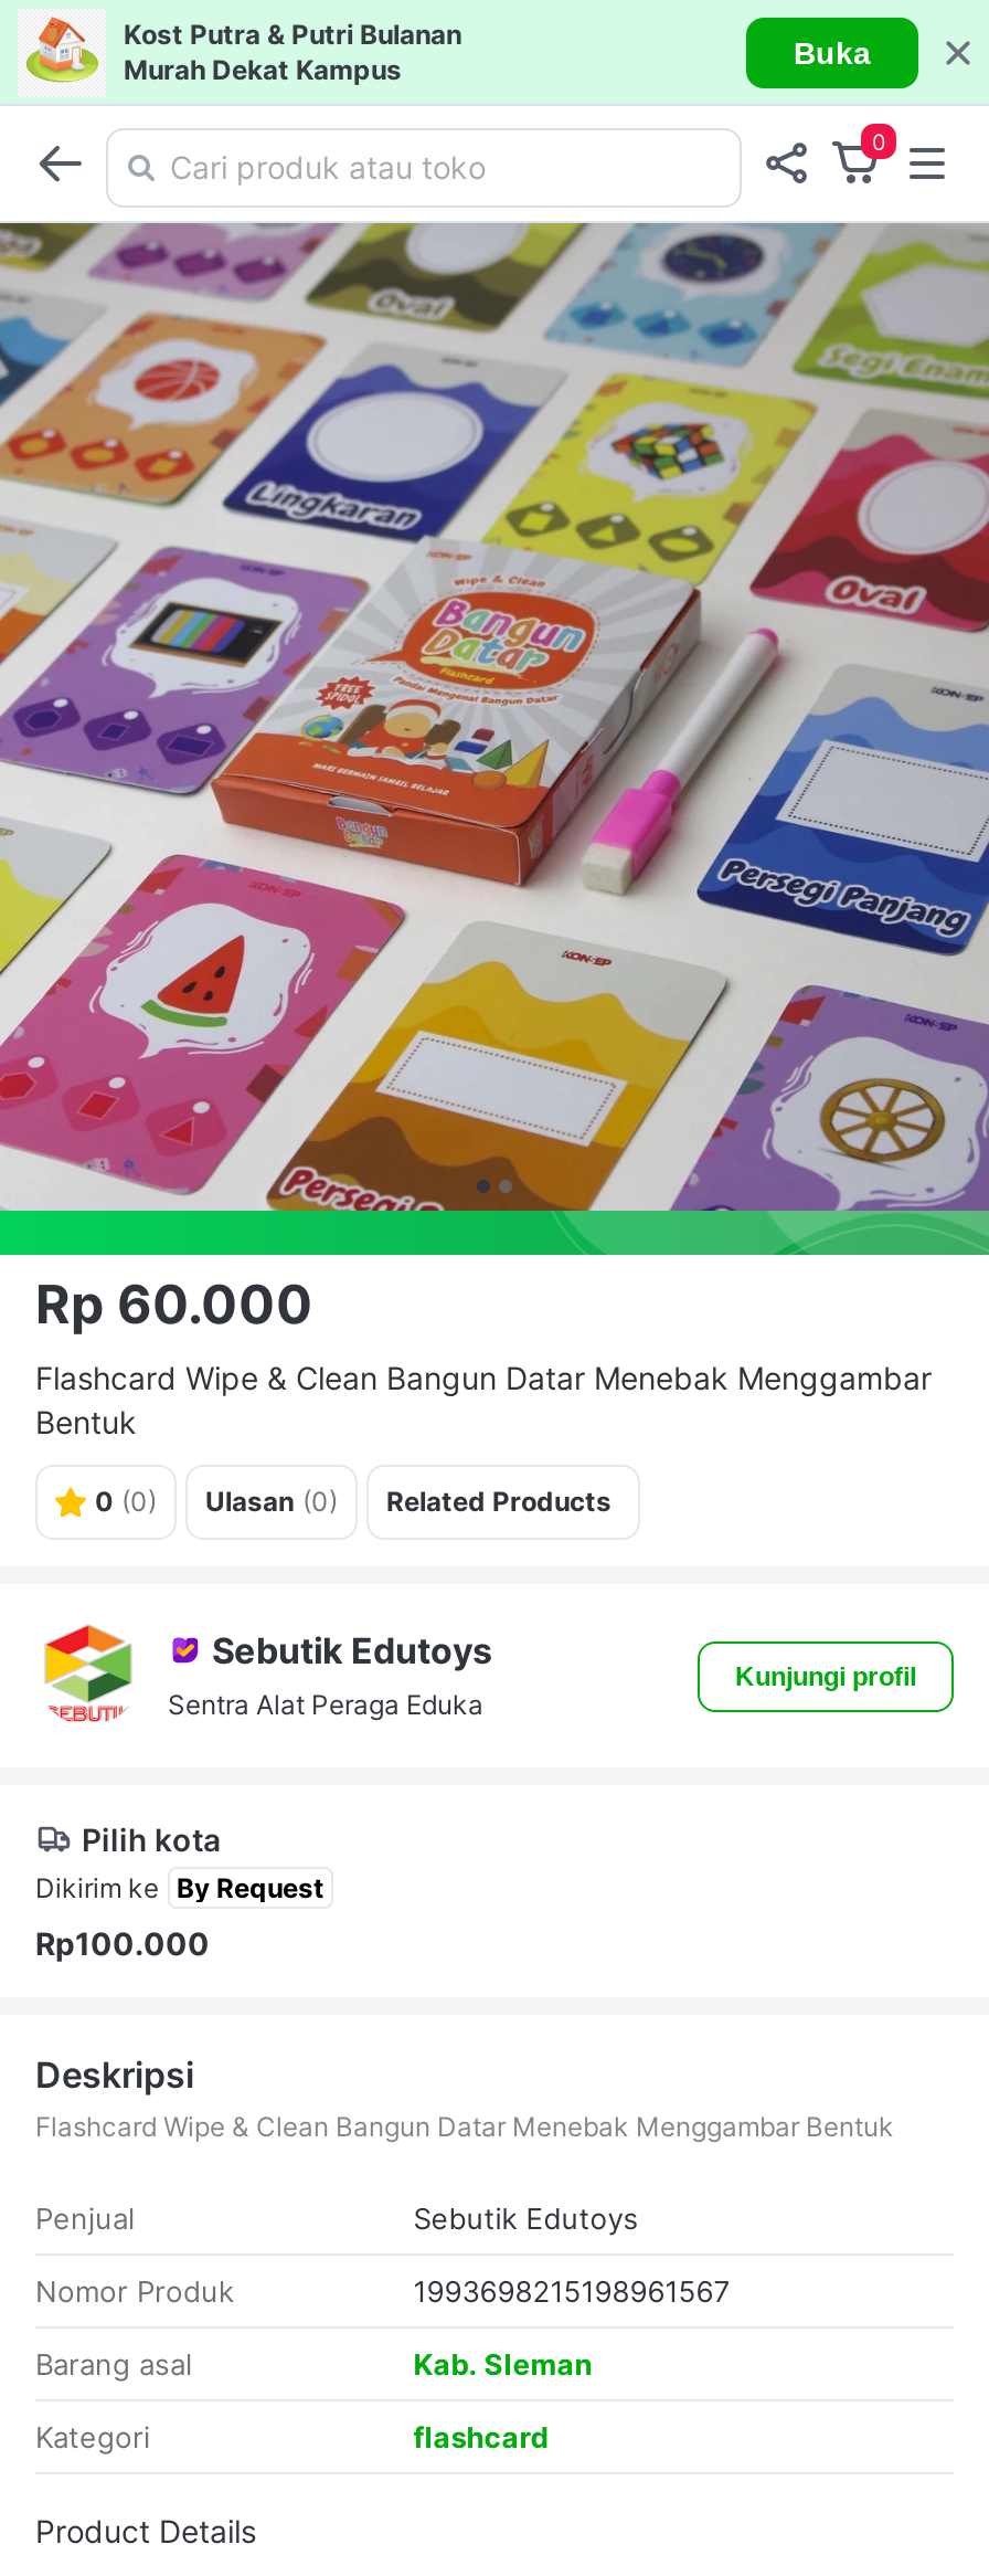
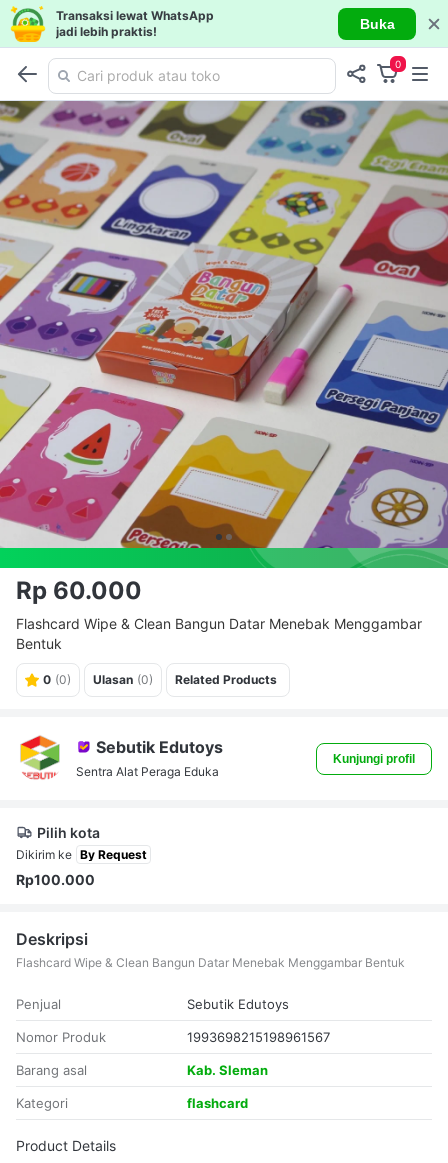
- [image]
- Kost Putra & Putri Bulanan
- Murah Dekat Kampus
+ [image]
+ Transaksi lewat WhatsApp
+ jadi lebih praktis!
